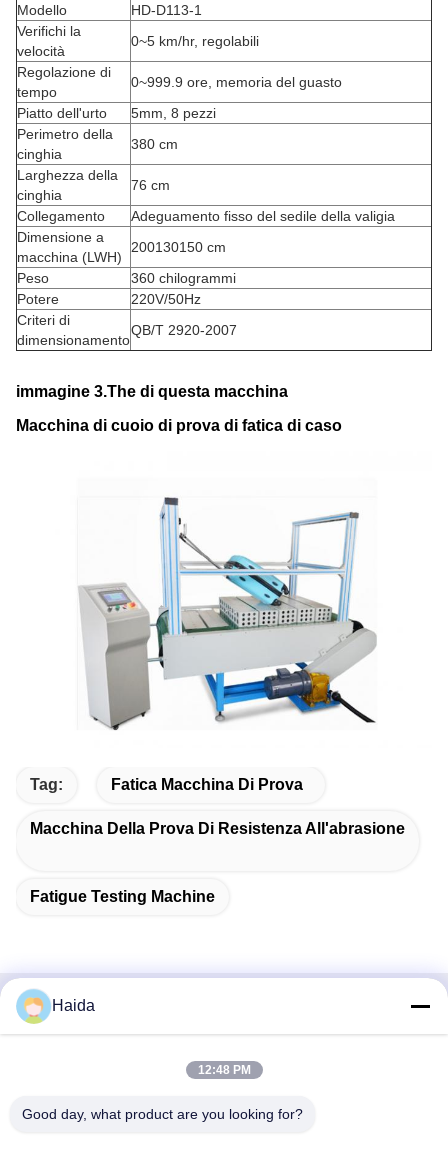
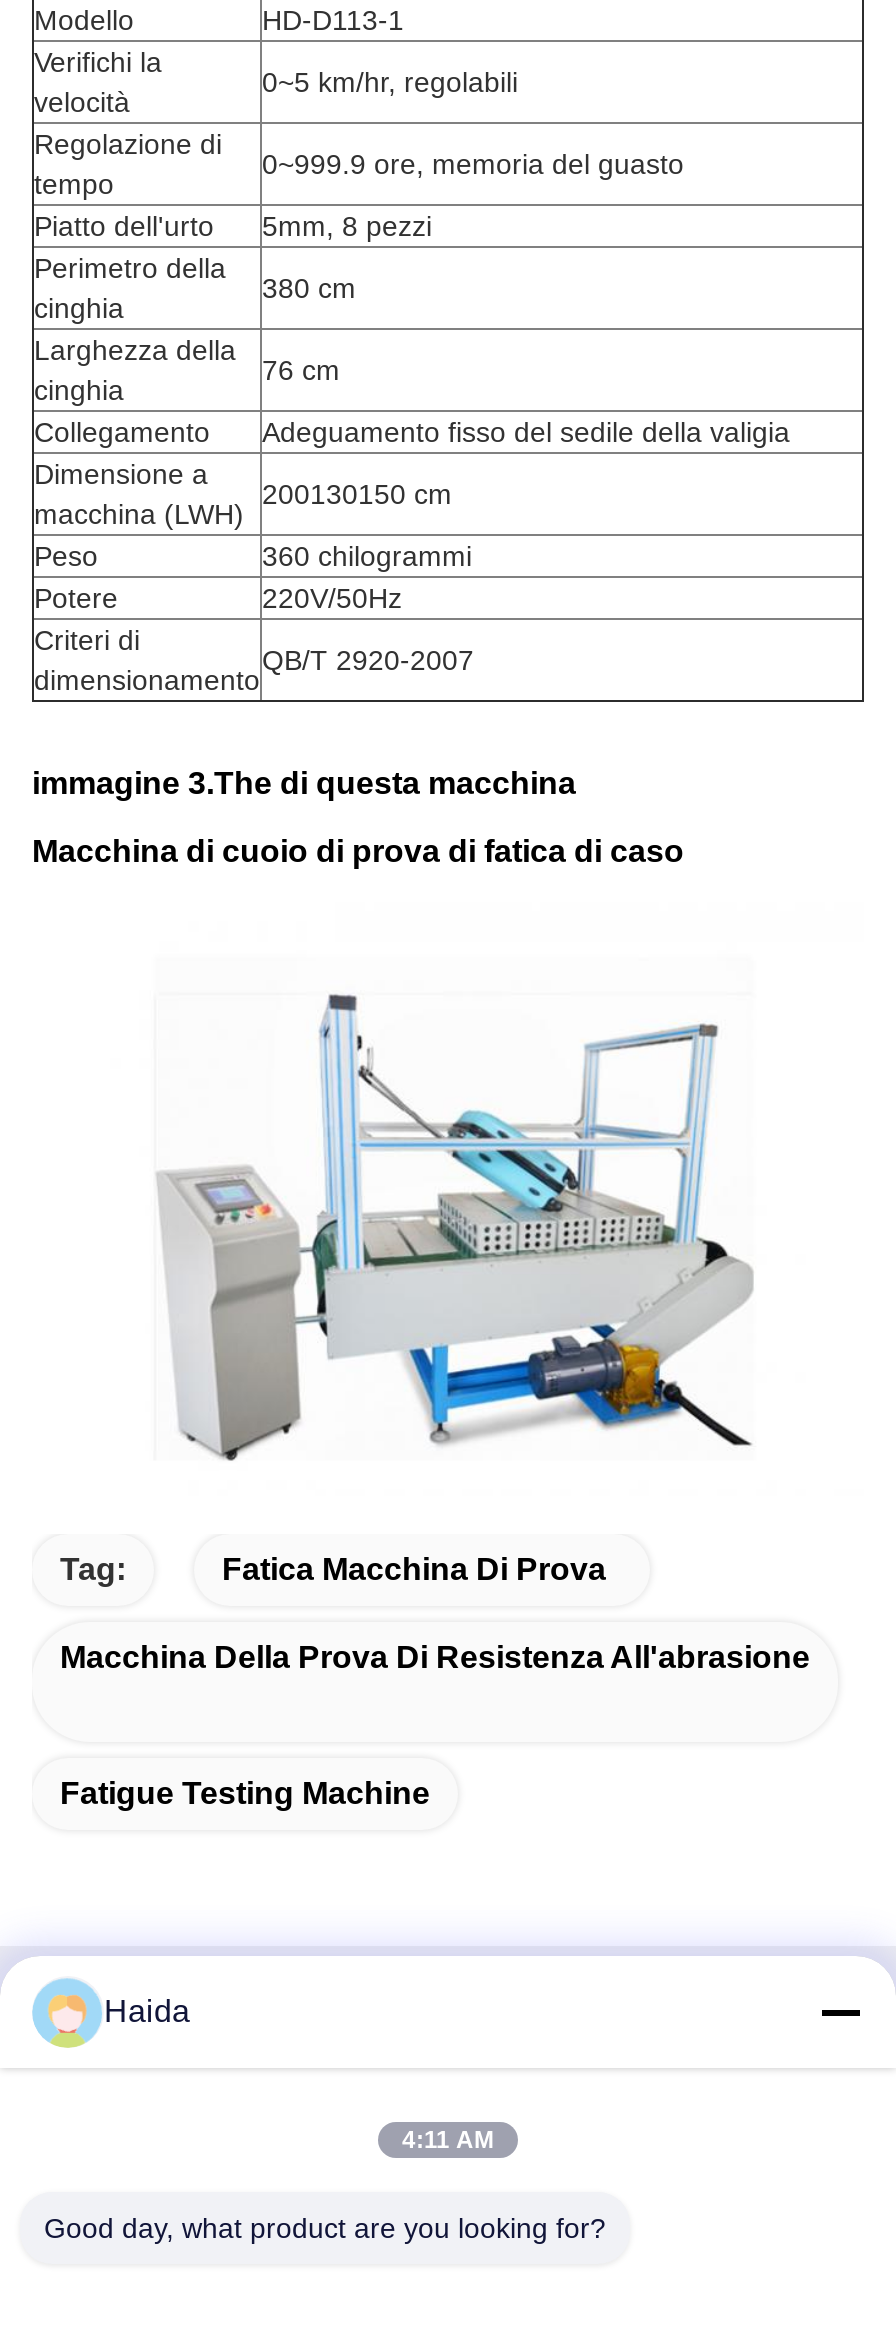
- 12:48 PM
+ 4:11 AM
